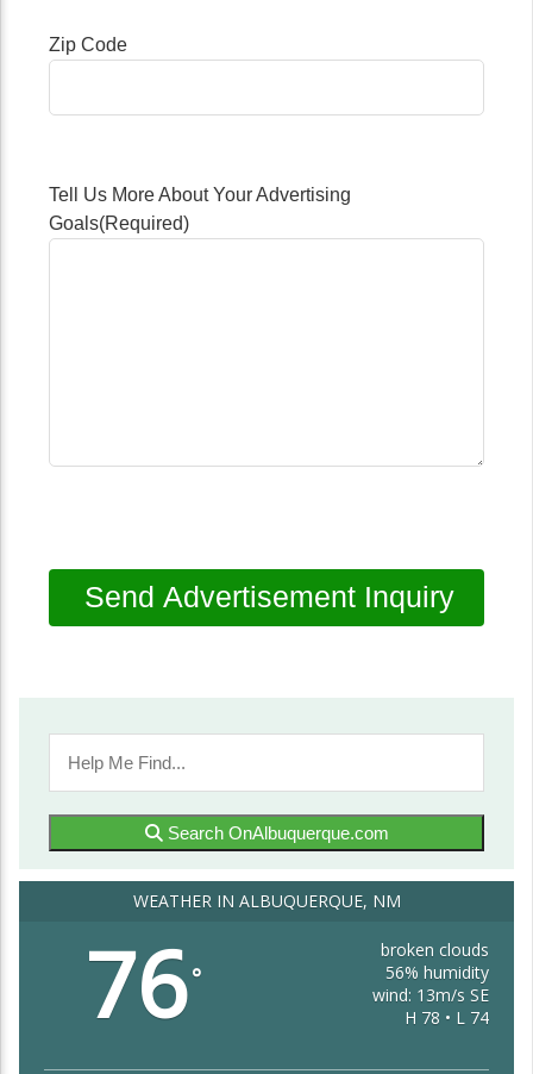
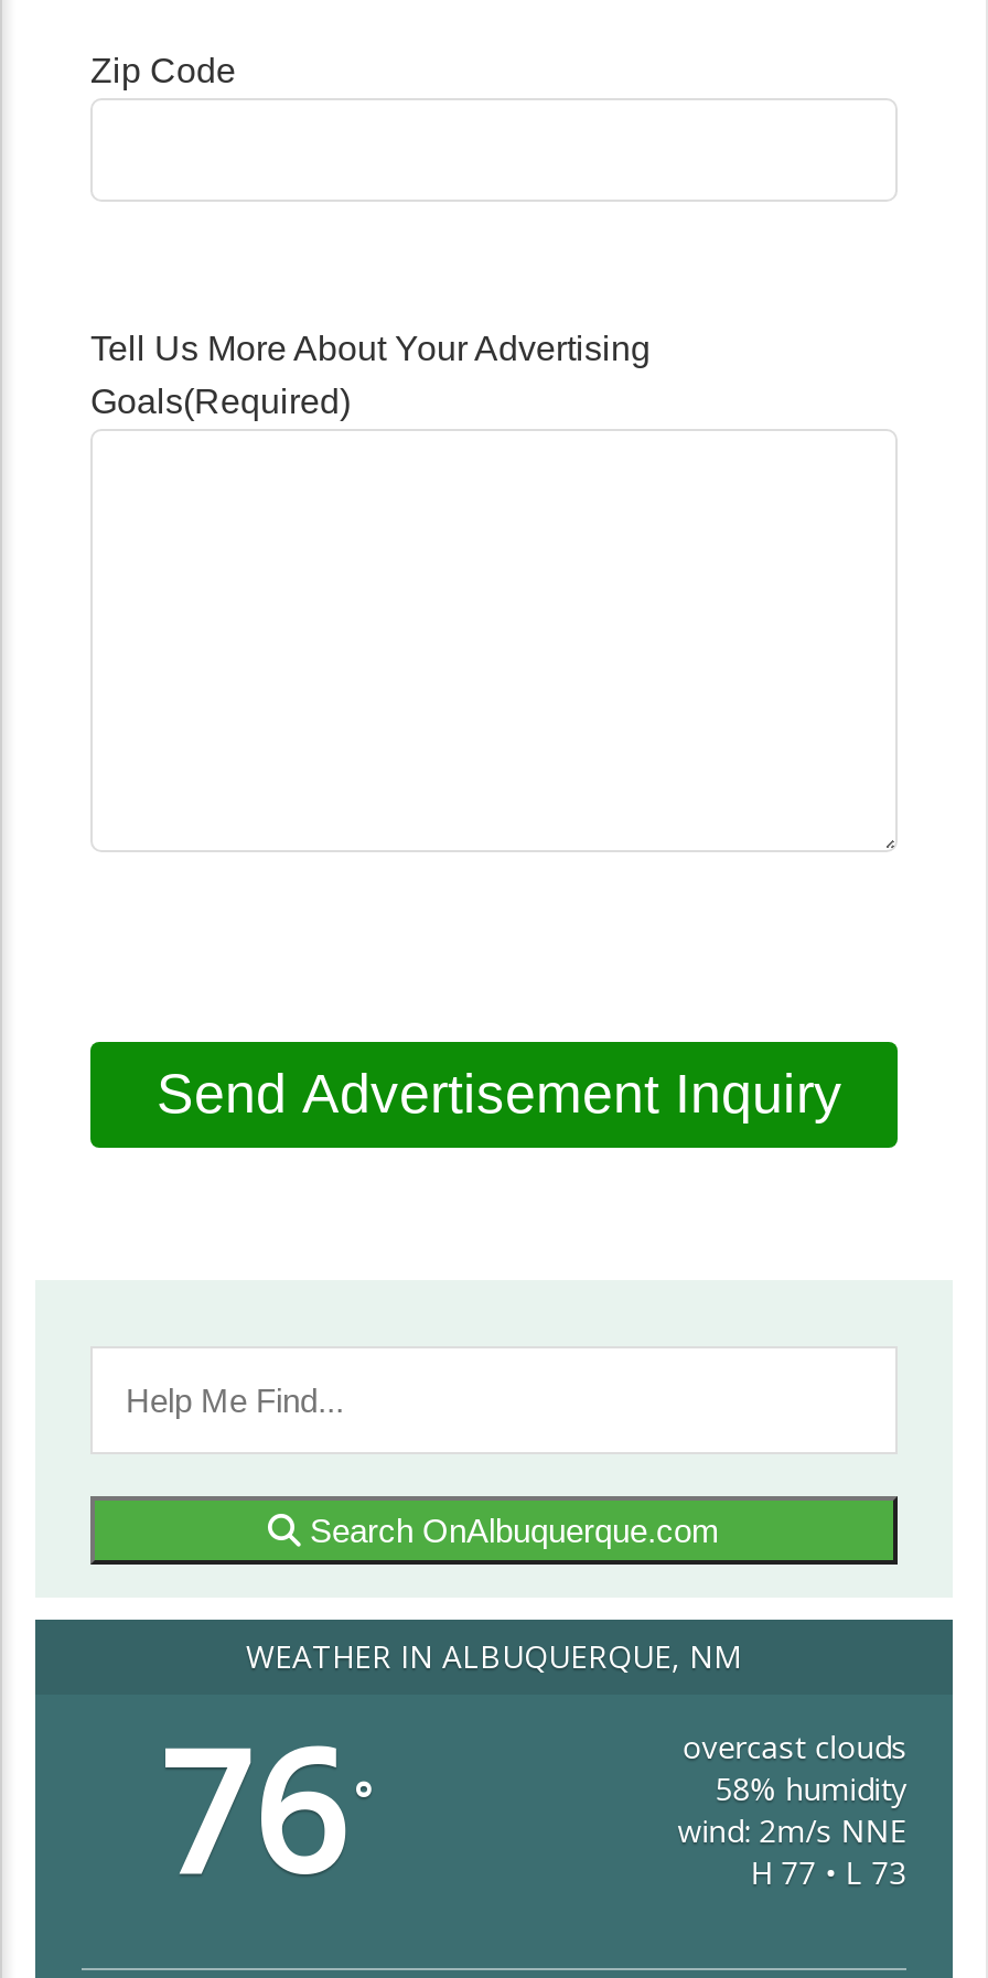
- broken clouds
+ overcast clouds

- 56% humidity
+ 58% humidity

- wind: 13m/s SE
+ wind: 2m/s NNE

- H 78 • L 74
+ H 77 • L 73
